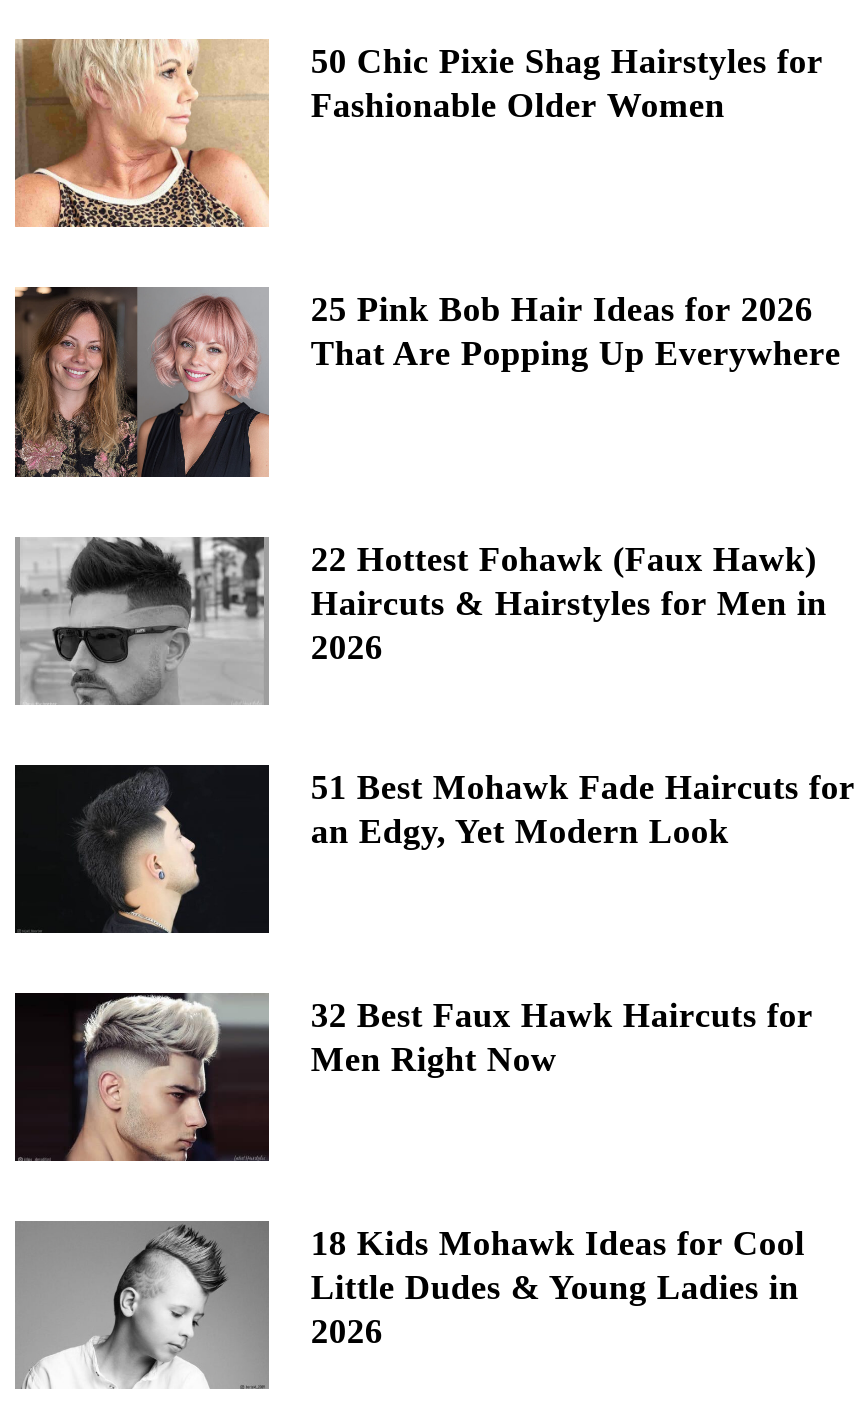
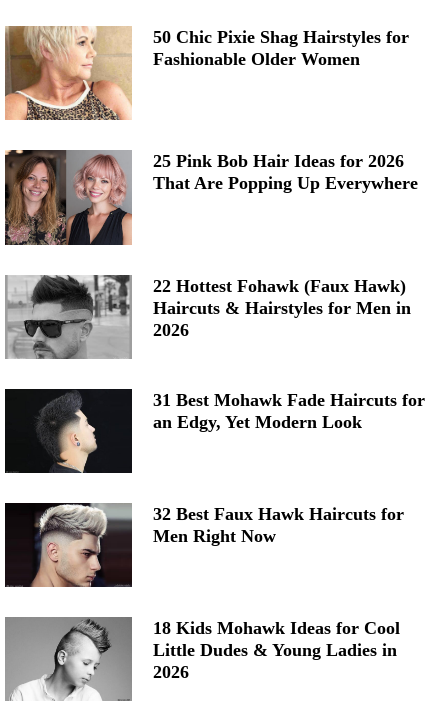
- 51 Best Mohawk Fade Haircuts for
+ 31 Best Mohawk Fade Haircuts for
